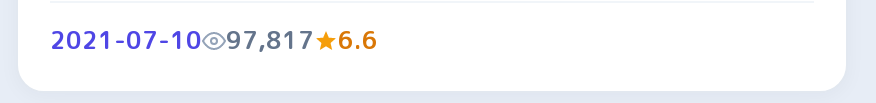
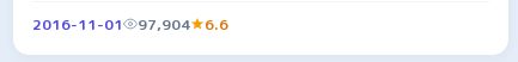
- 2021-07-10
- 97,817
+ 2016-11-01
+ 97,904
